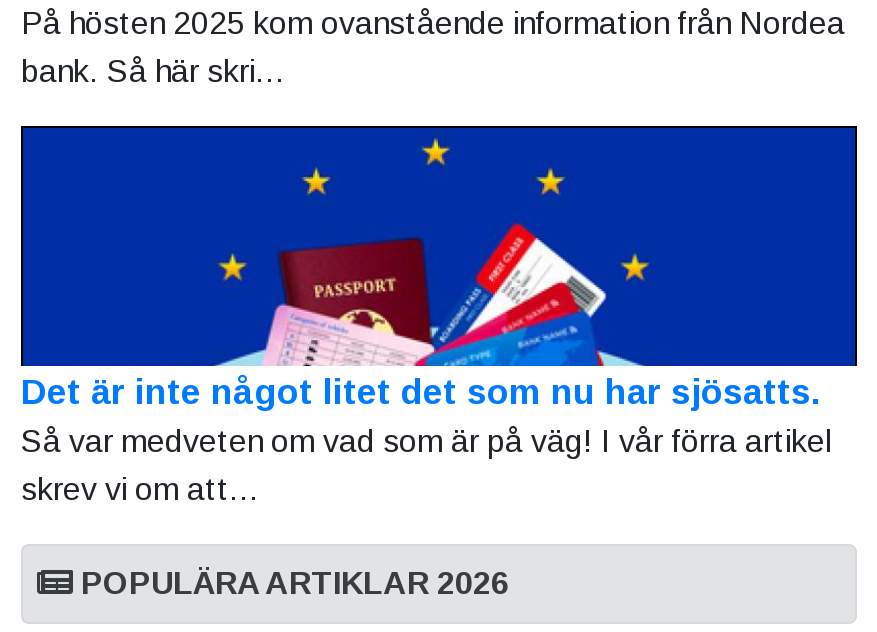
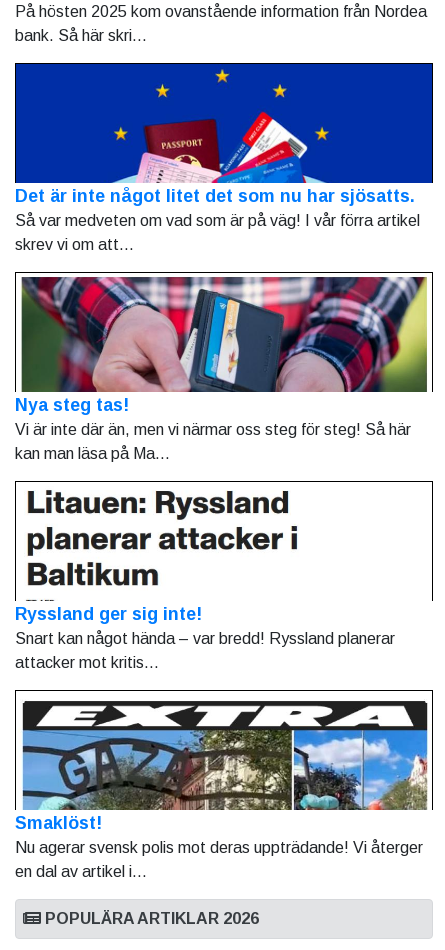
+ [image]
+ Nya steg tas!
+ Vi är inte där än, men vi närmar oss steg för steg! Så här
+ kan man läsa på Ma...

+ [image]
+ Ryssland ger sig inte!
+ Snart kan något hända – var bredd! Ryssland planerar
+ attacker mot kritis...

+ [image]
+ Smaklöst!
+ Nu agerar svensk polis mot deras uppträdande! Vi återger
+ en dal av artikel i...
